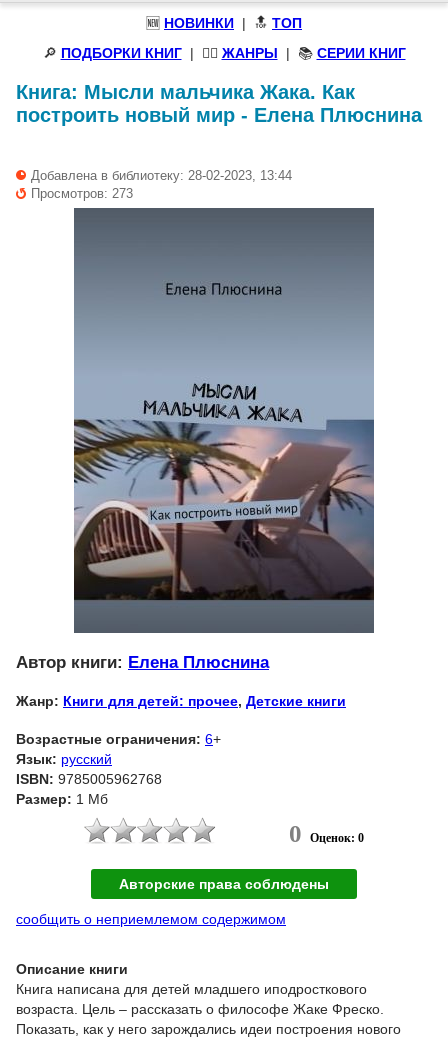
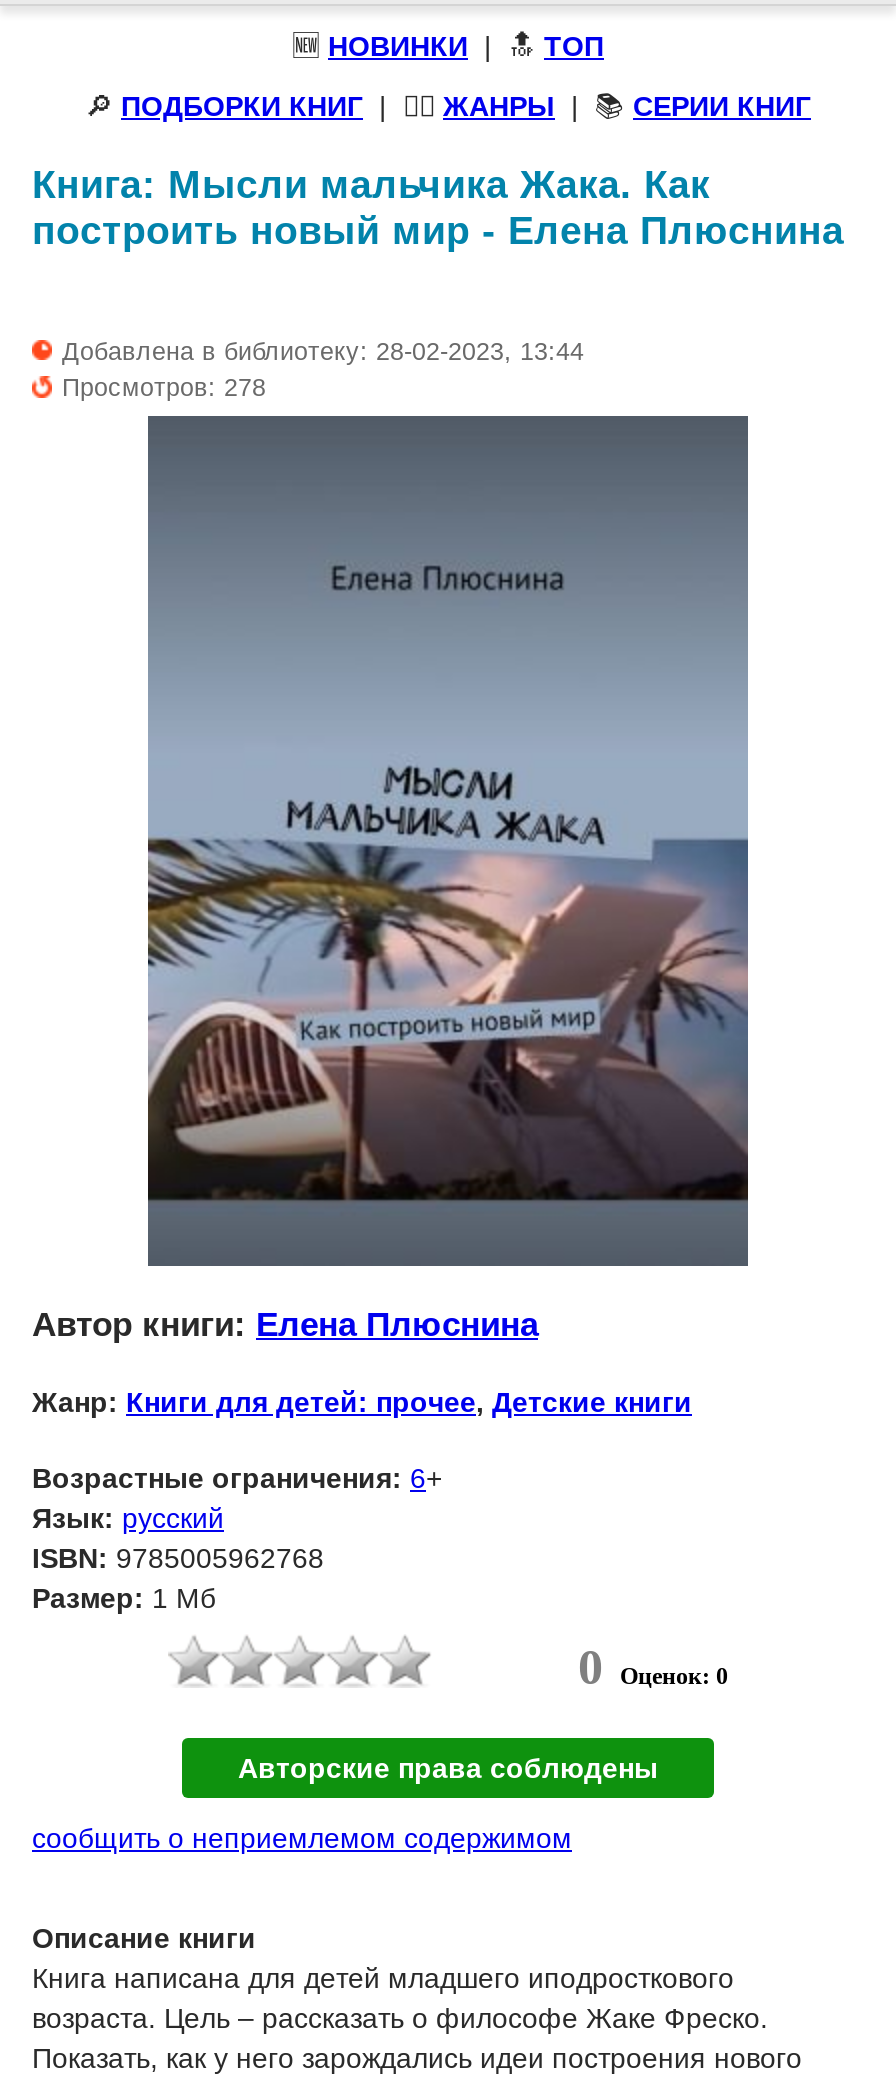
- Просмотров: 273
+ Просмотров: 278
